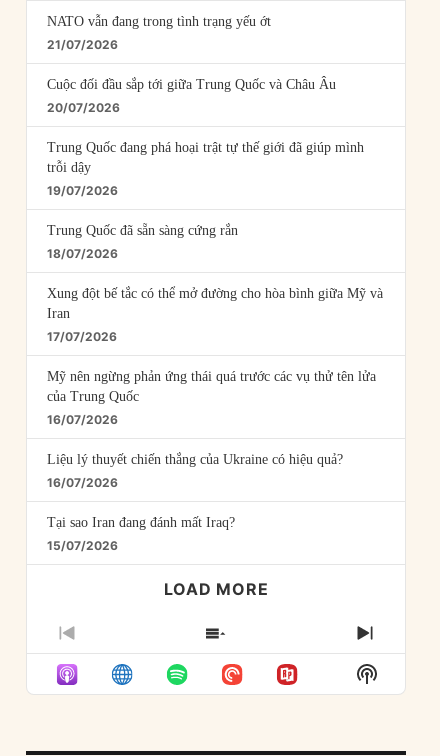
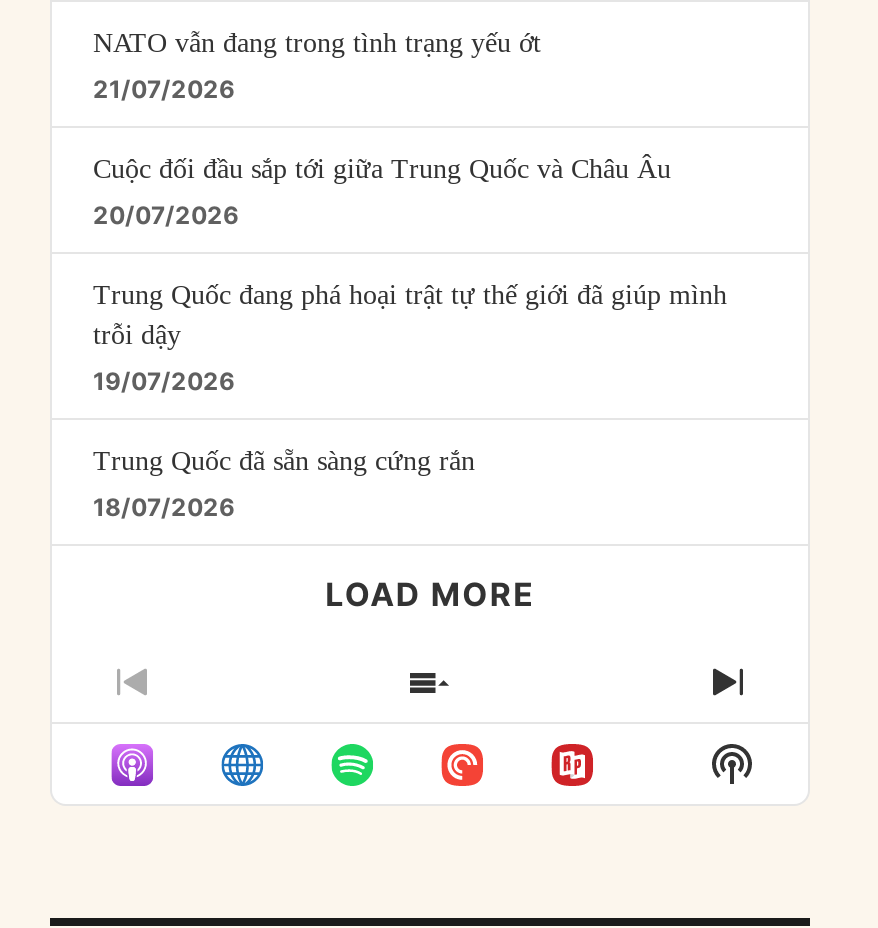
- Xung đột bế tắc có thể mở đường cho hòa bình giữa Mỹ và
- Iran
- 17/07/2026
- Mỹ nên ngừng phản ứng thái quá trước các vụ thử tên lửa
- của Trung Quốc
- 16/07/2026
- Liệu lý thuyết chiến thắng của Ukraine có hiệu quả?
- 16/07/2026
- Tại sao Iran đang đánh mất Iraq?
- 15/07/2026
